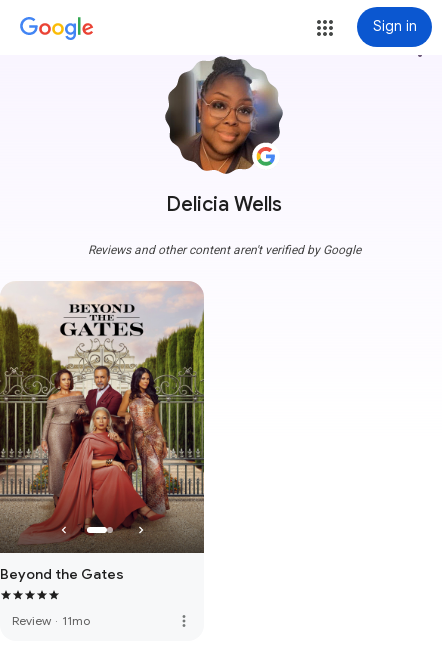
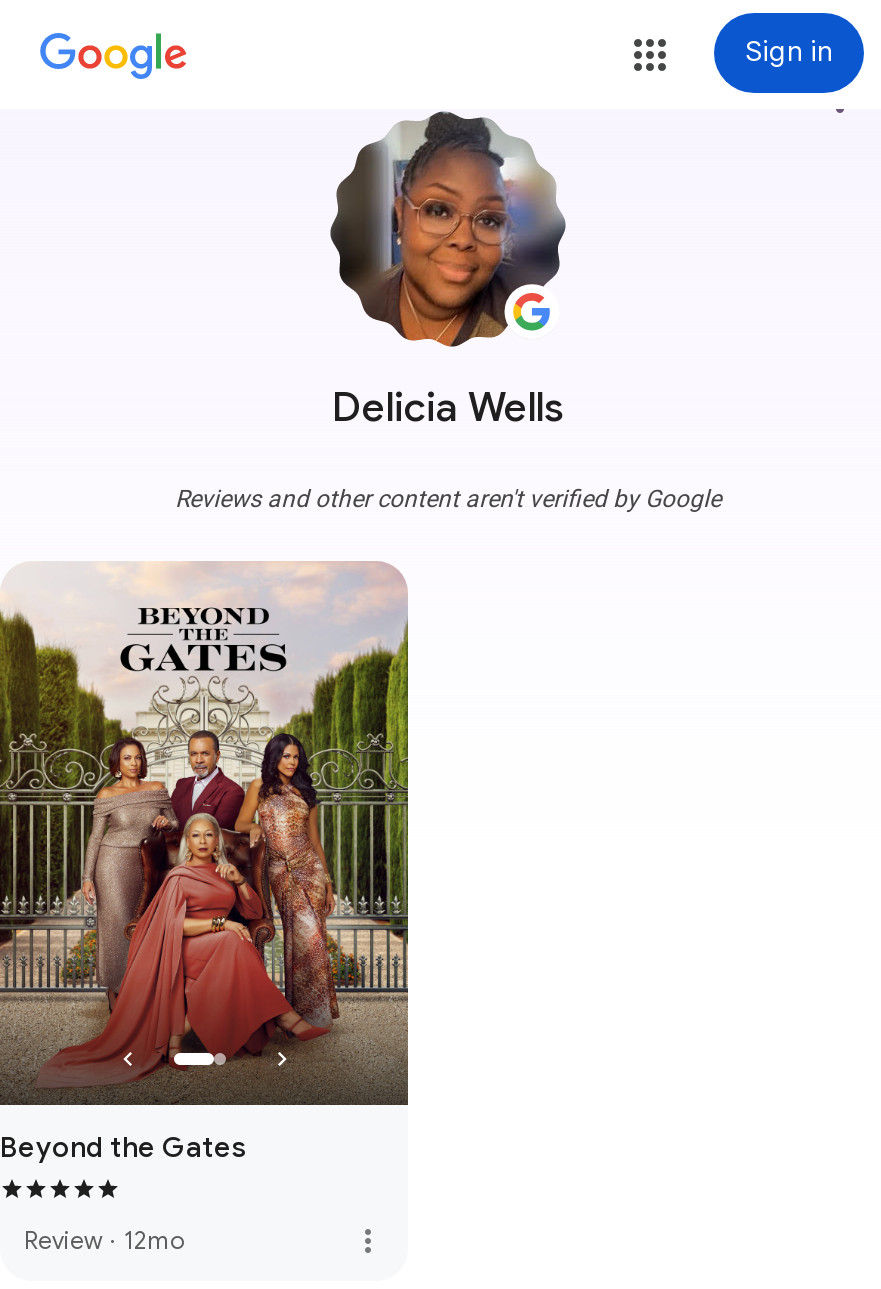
- Review · 11mo
+ Review · 12mo
